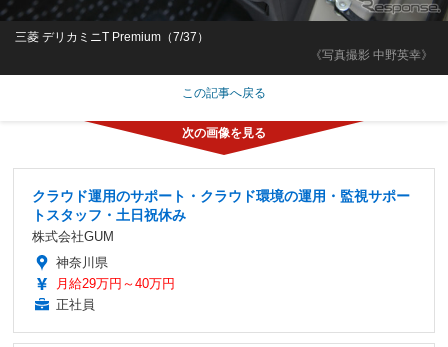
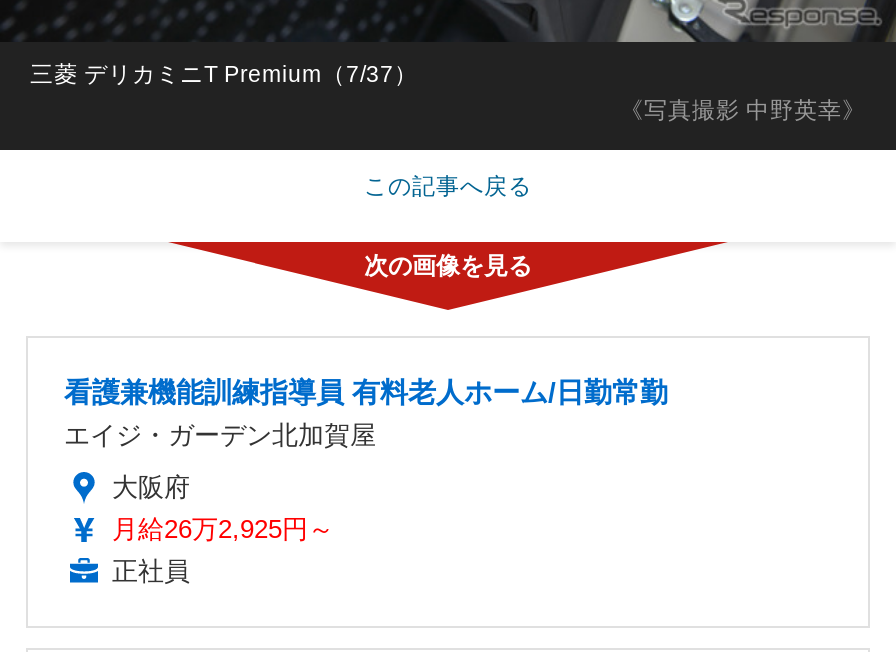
- クラウド運用のサポート・クラウド環境の運用・監視サポー
- トスタッフ・土日祝休み
- 株式会社GUM
+ 看護兼機能訓練指導員 有料老人ホーム/日勤常勤
+ エイジ・ガーデン北加賀屋

- 神奈川県
- 月給29万円～40万円
+ 大阪府
+ 月給26万2,925円～
